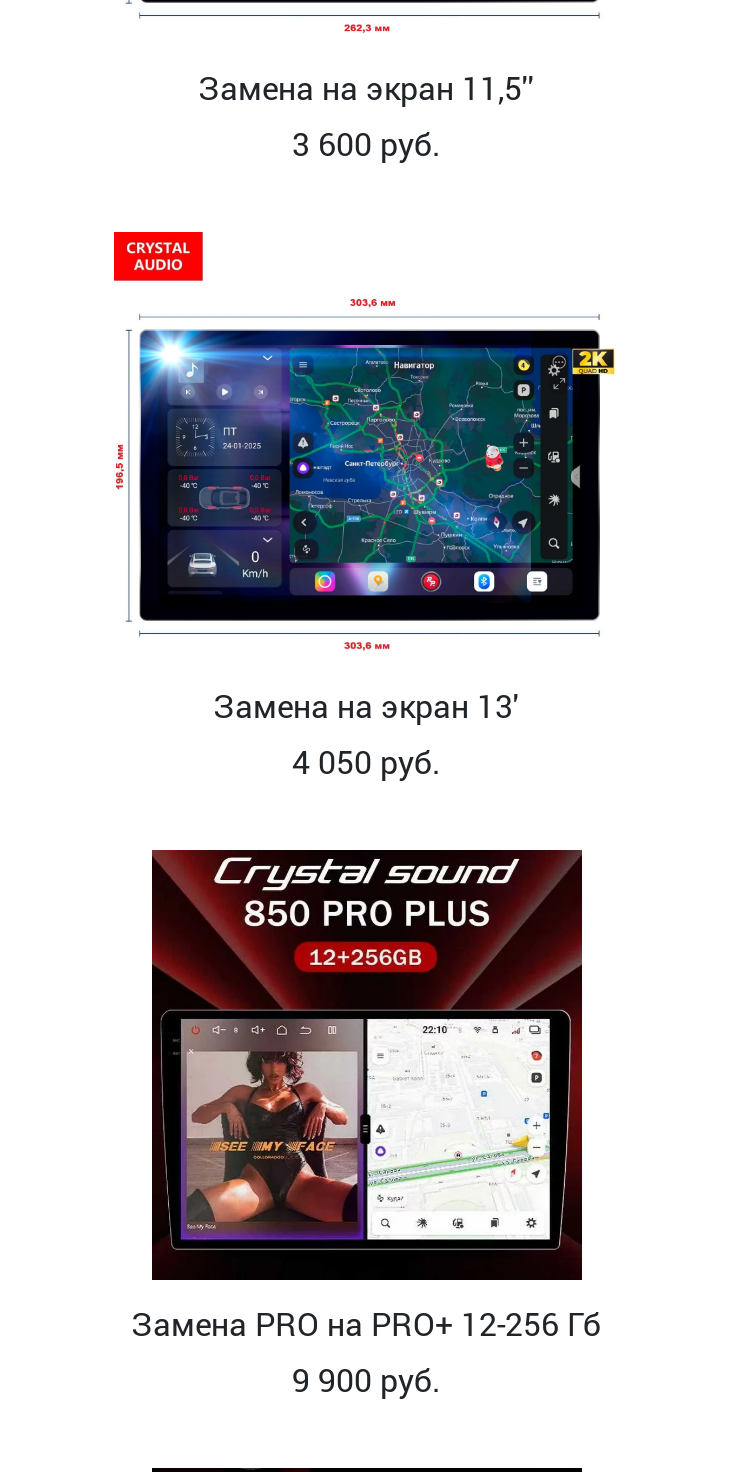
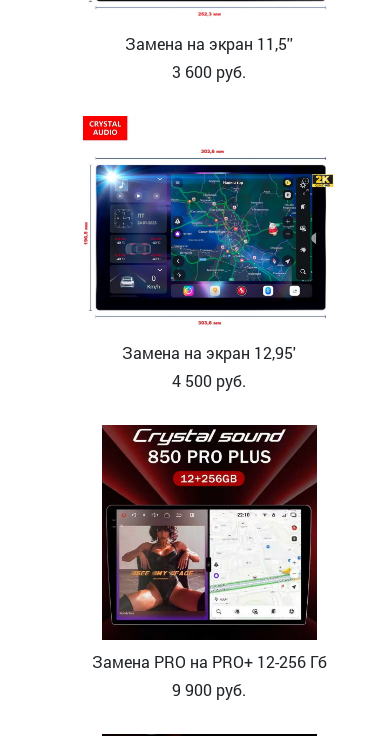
- Замена на экран 13'
+ Замена на экран 12,95'

- 4 050 руб.
+ 4 500 руб.
